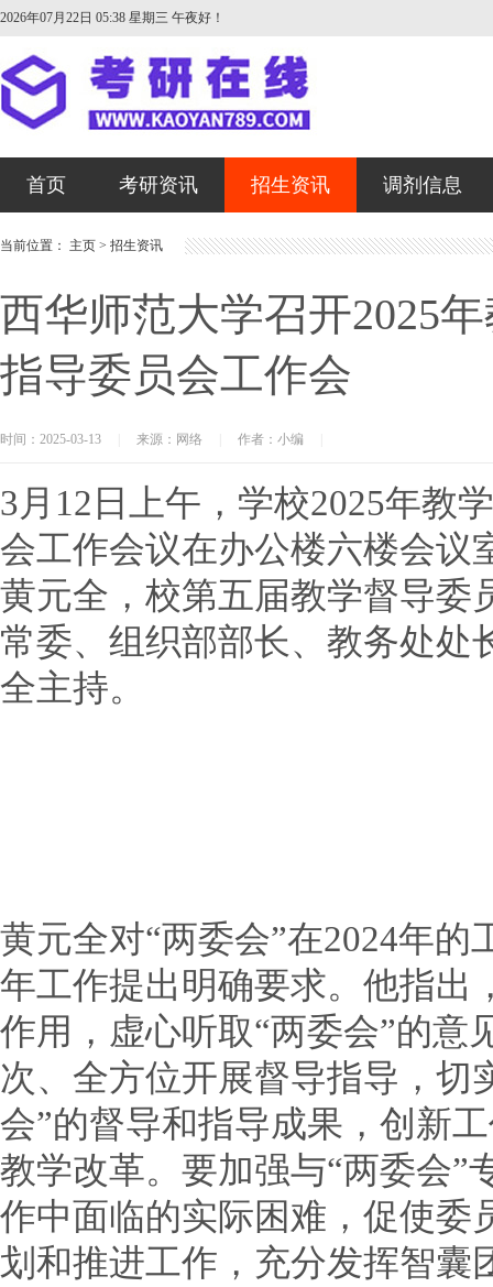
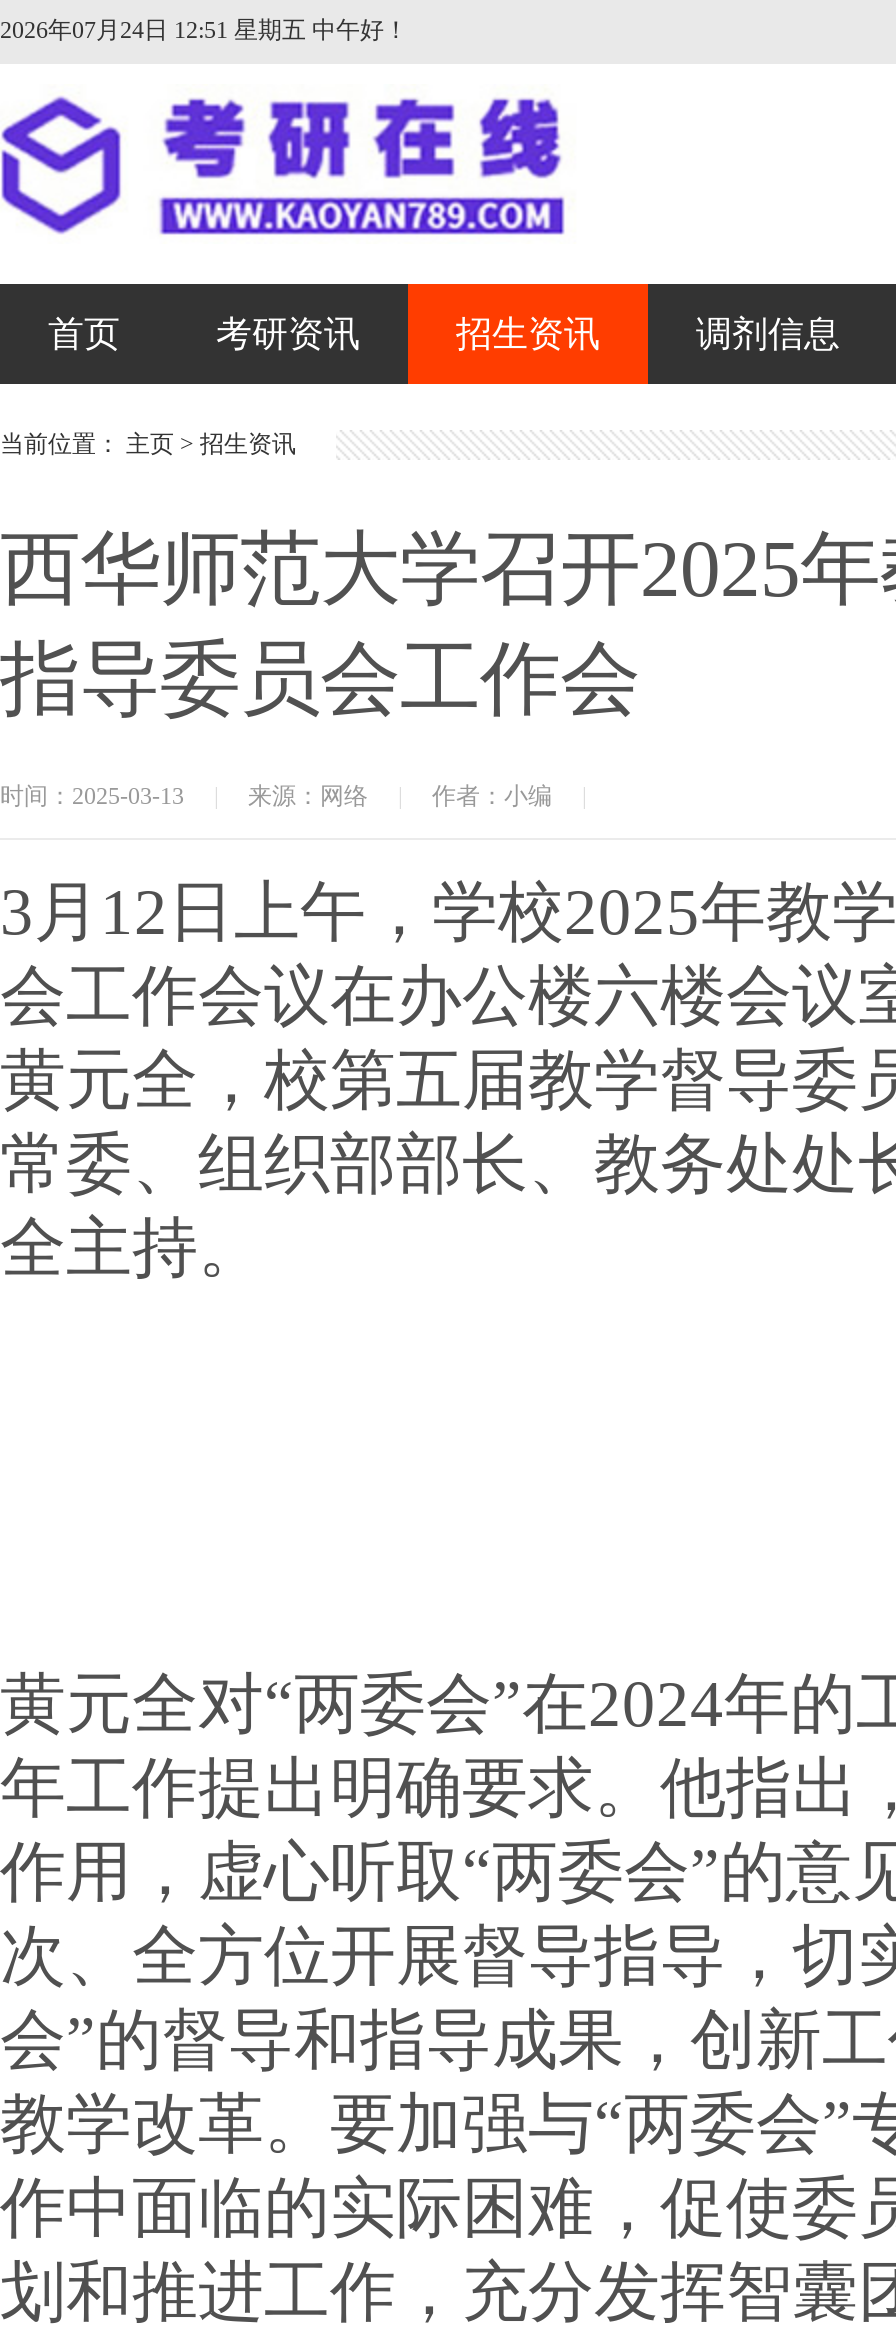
- 2026年07月22日 05:38 星期三午夜好！
+ 2026年07月24日 12:51 星期五中午好！
